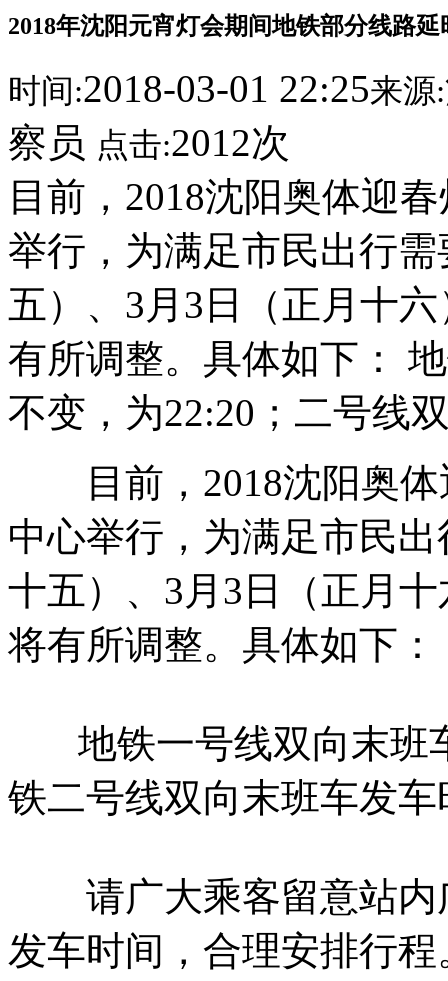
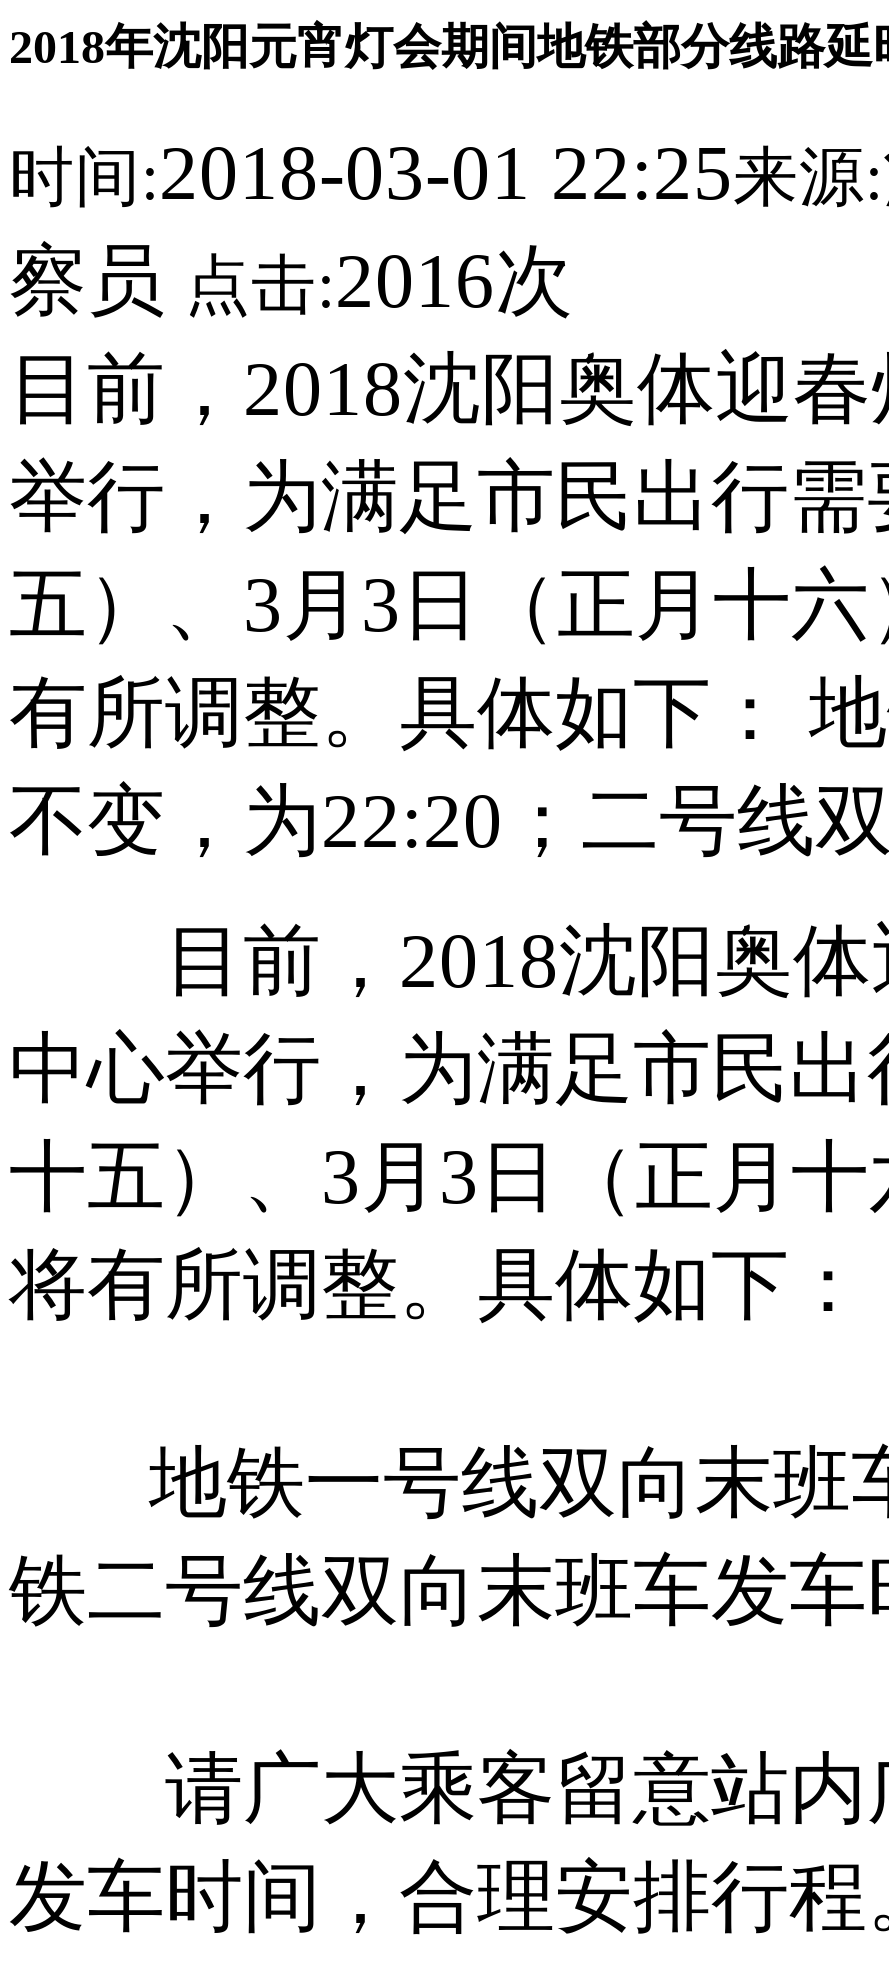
- 察员点击:2012次
+ 察员点击:2016次
